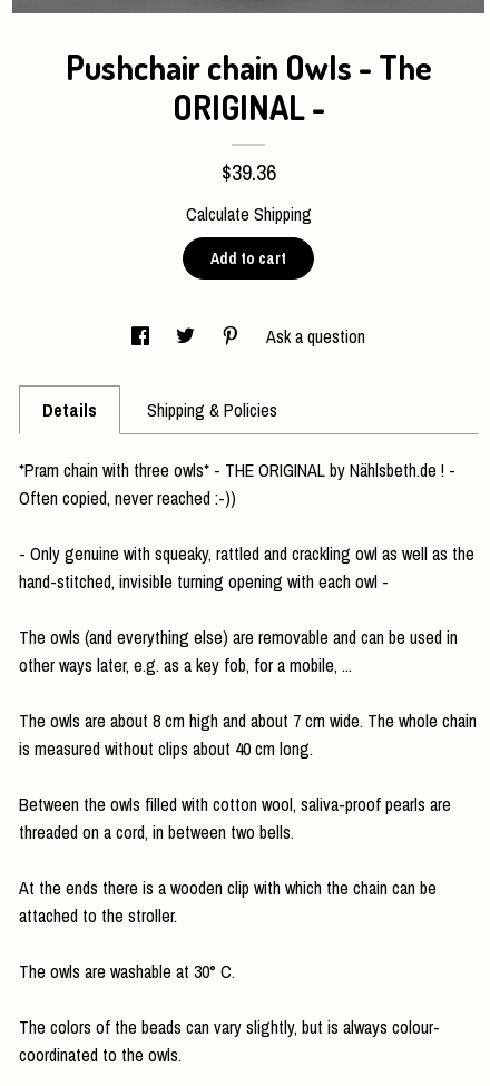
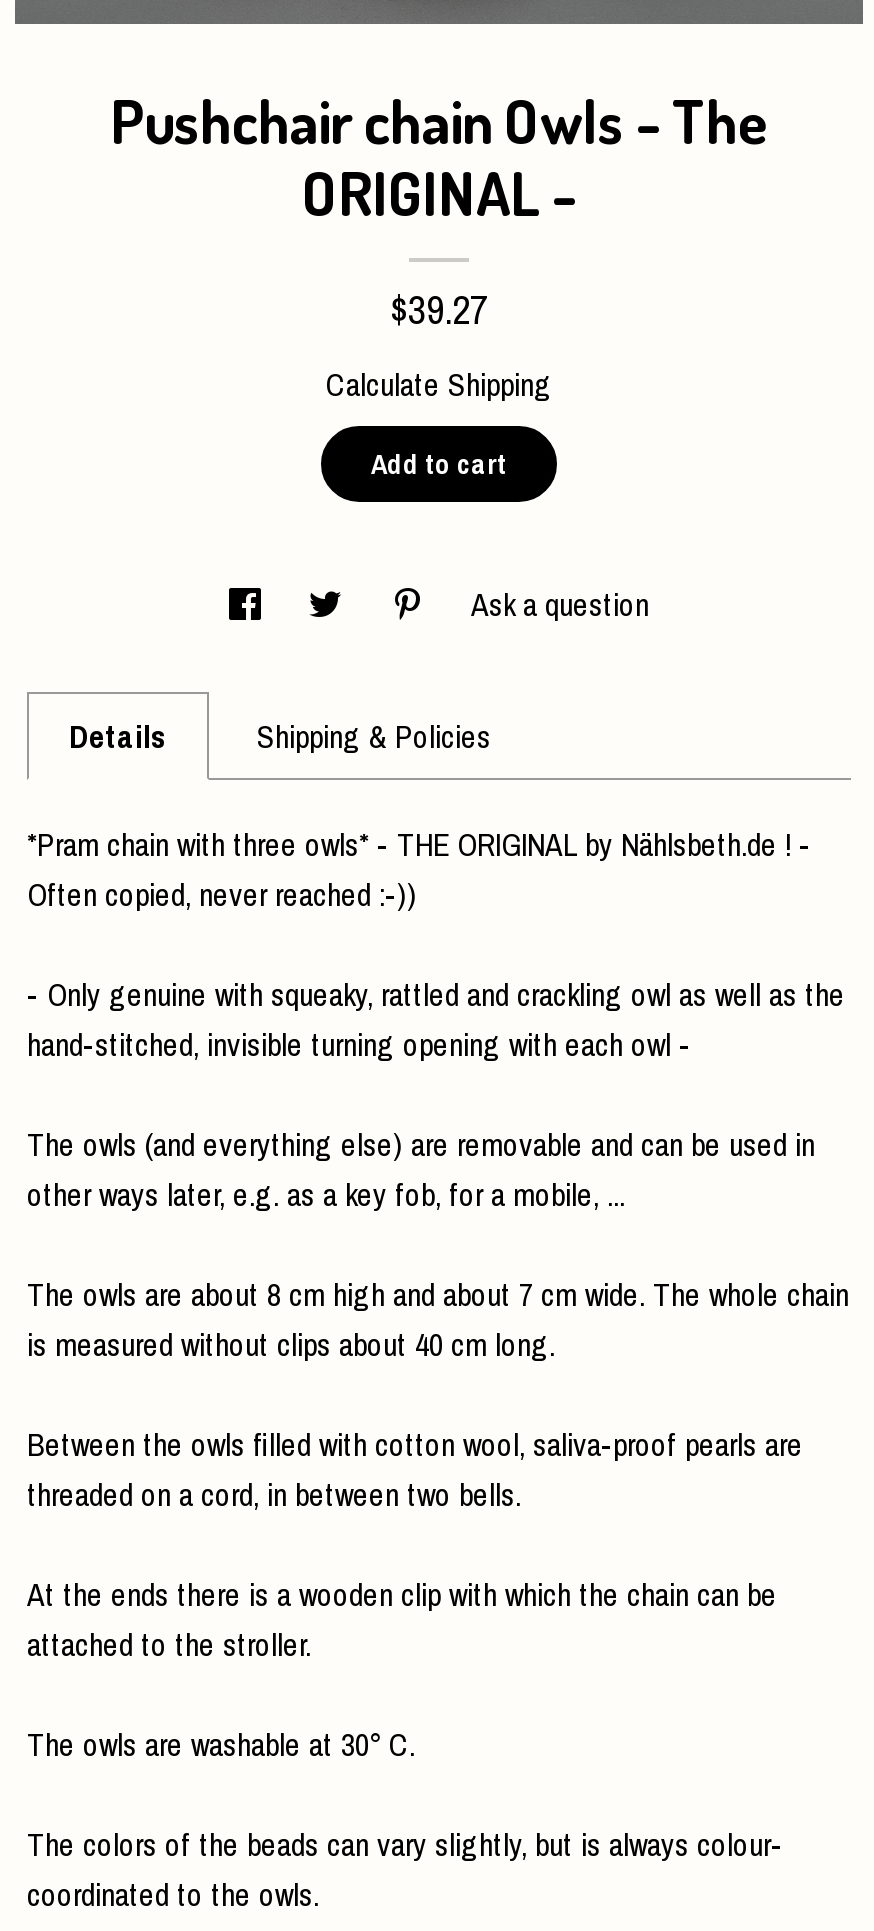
- $39.36
+ $39.27
